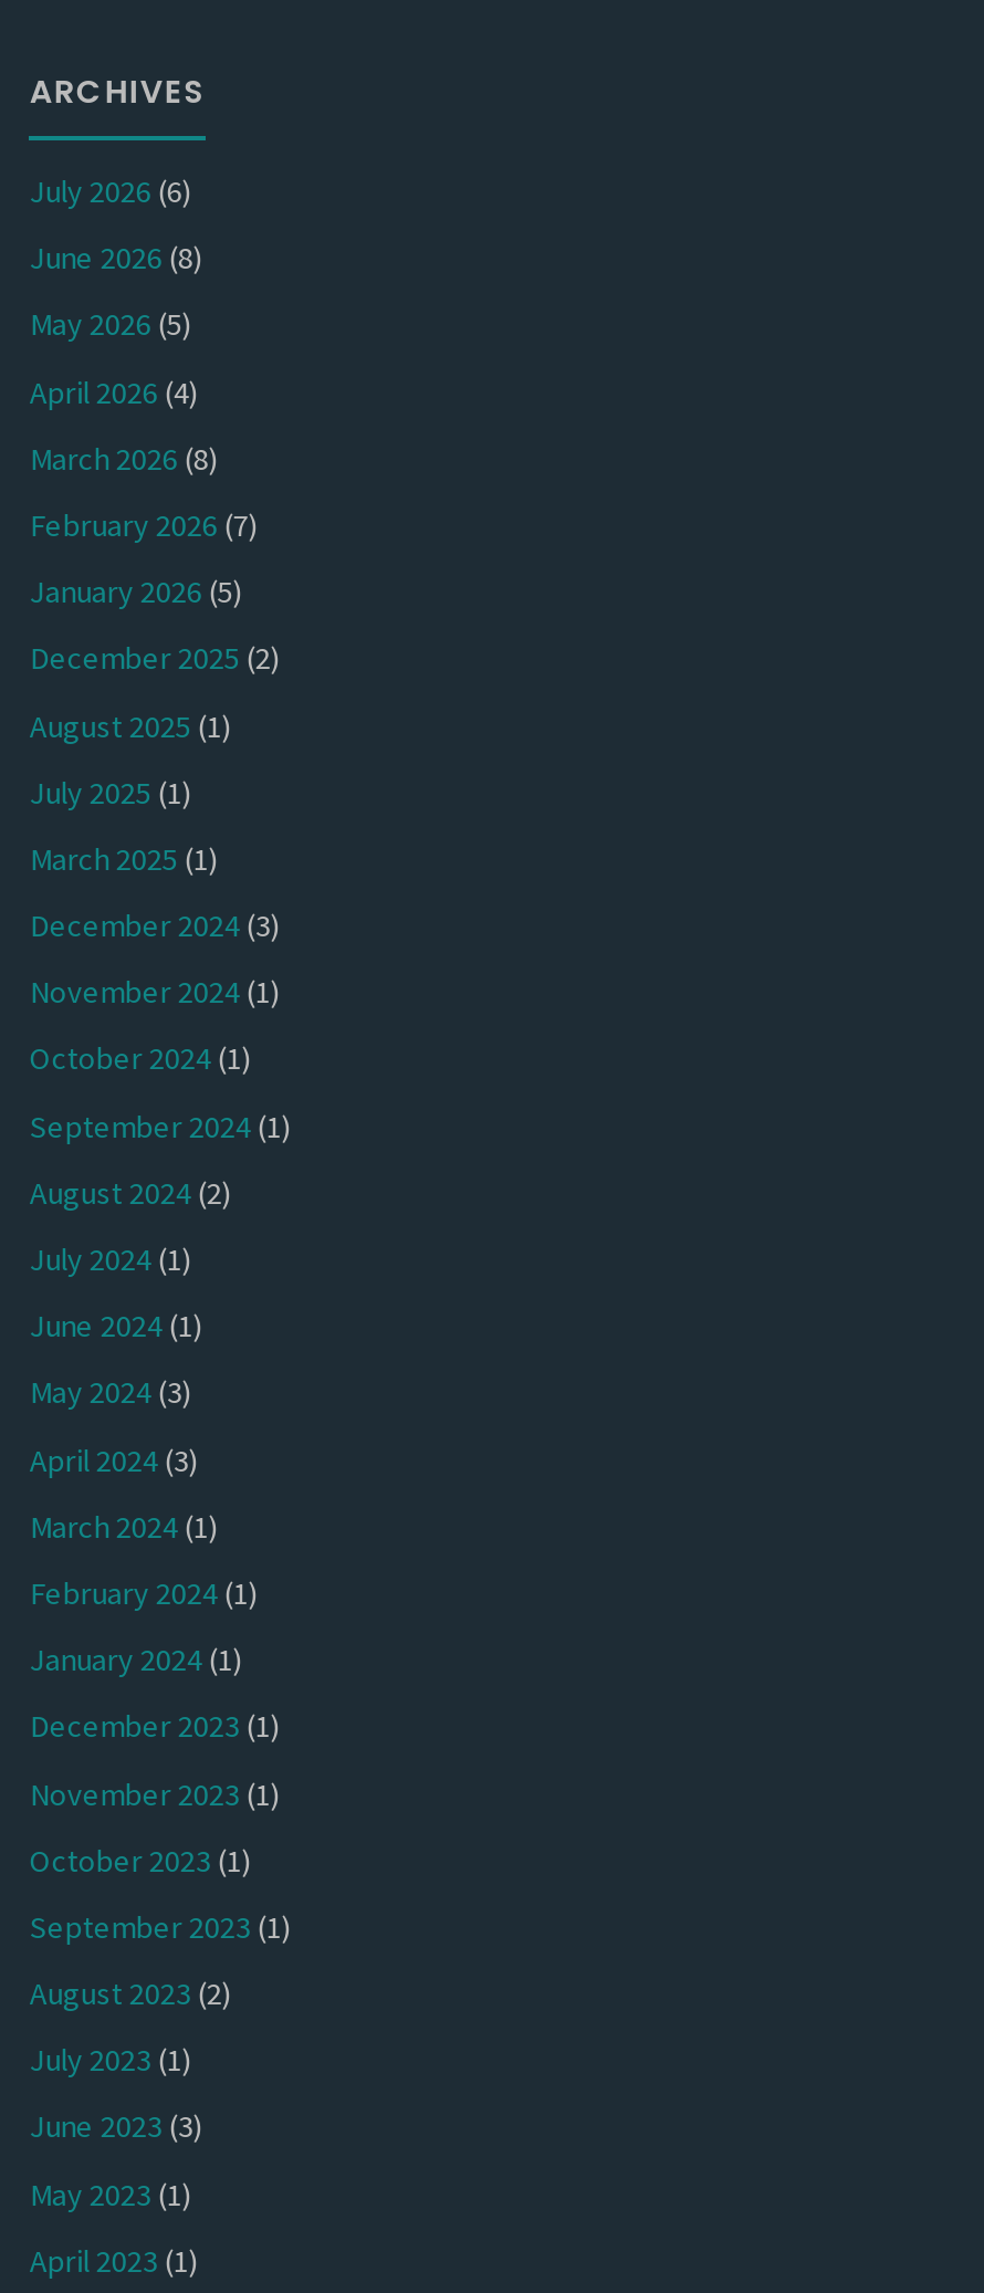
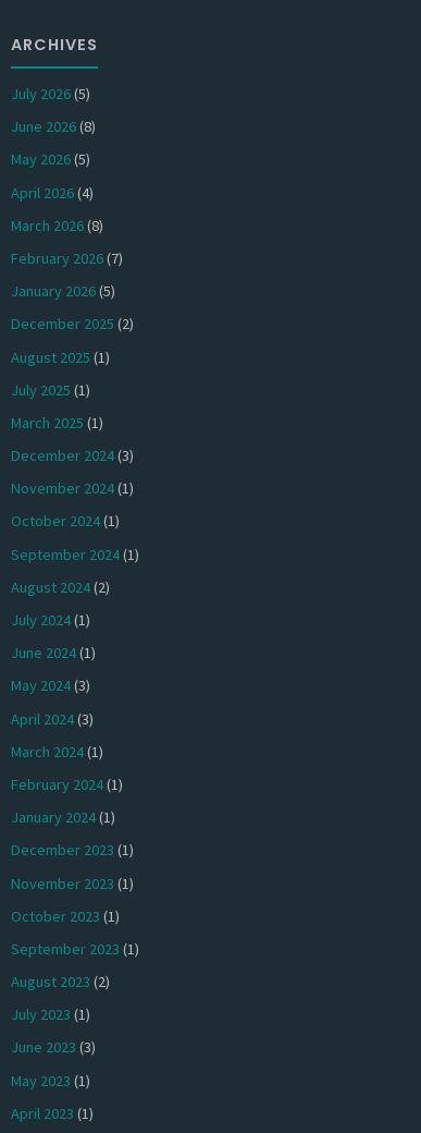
- July 2026 (6)
+ July 2026 (5)
